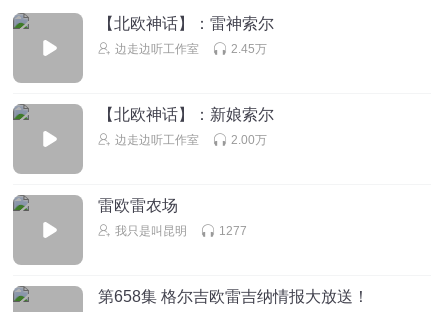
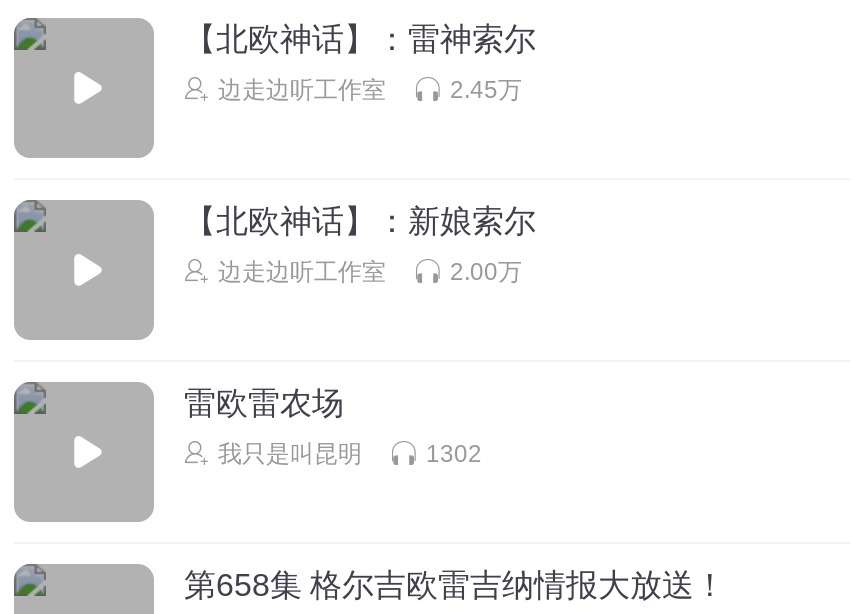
- 1277
+ 1302
